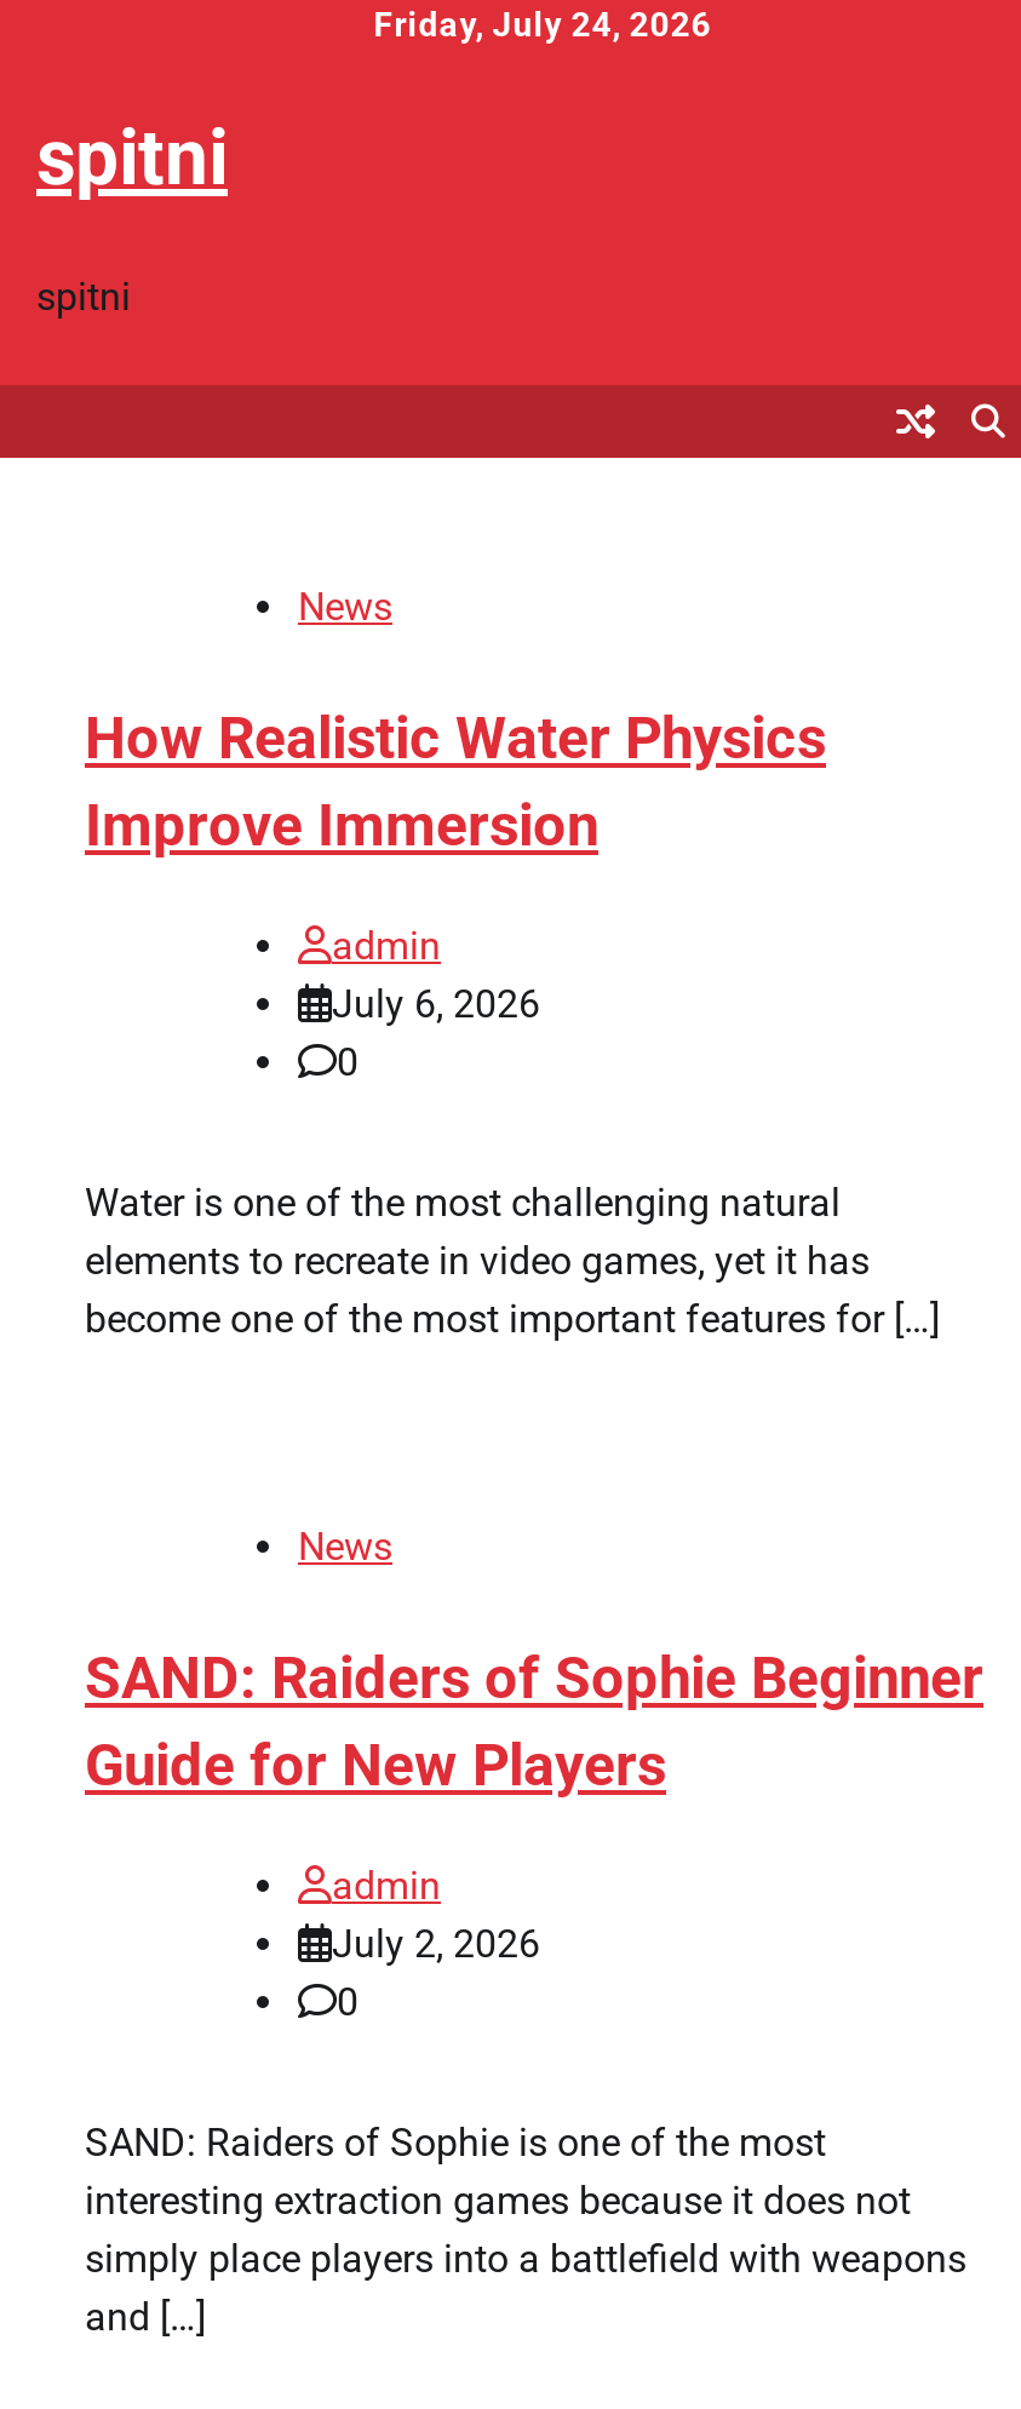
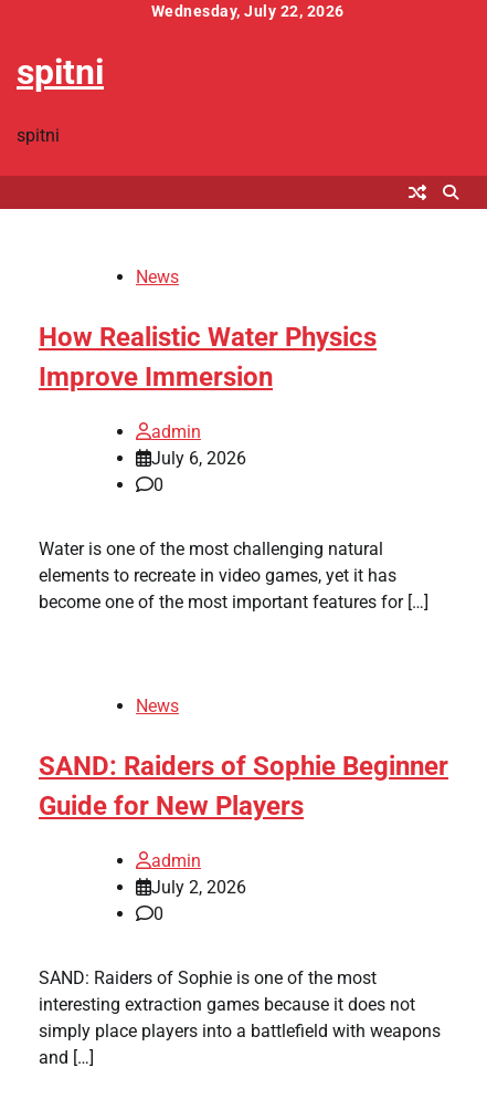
- Friday, July 24, 2026
+ Wednesday, July 22, 2026
